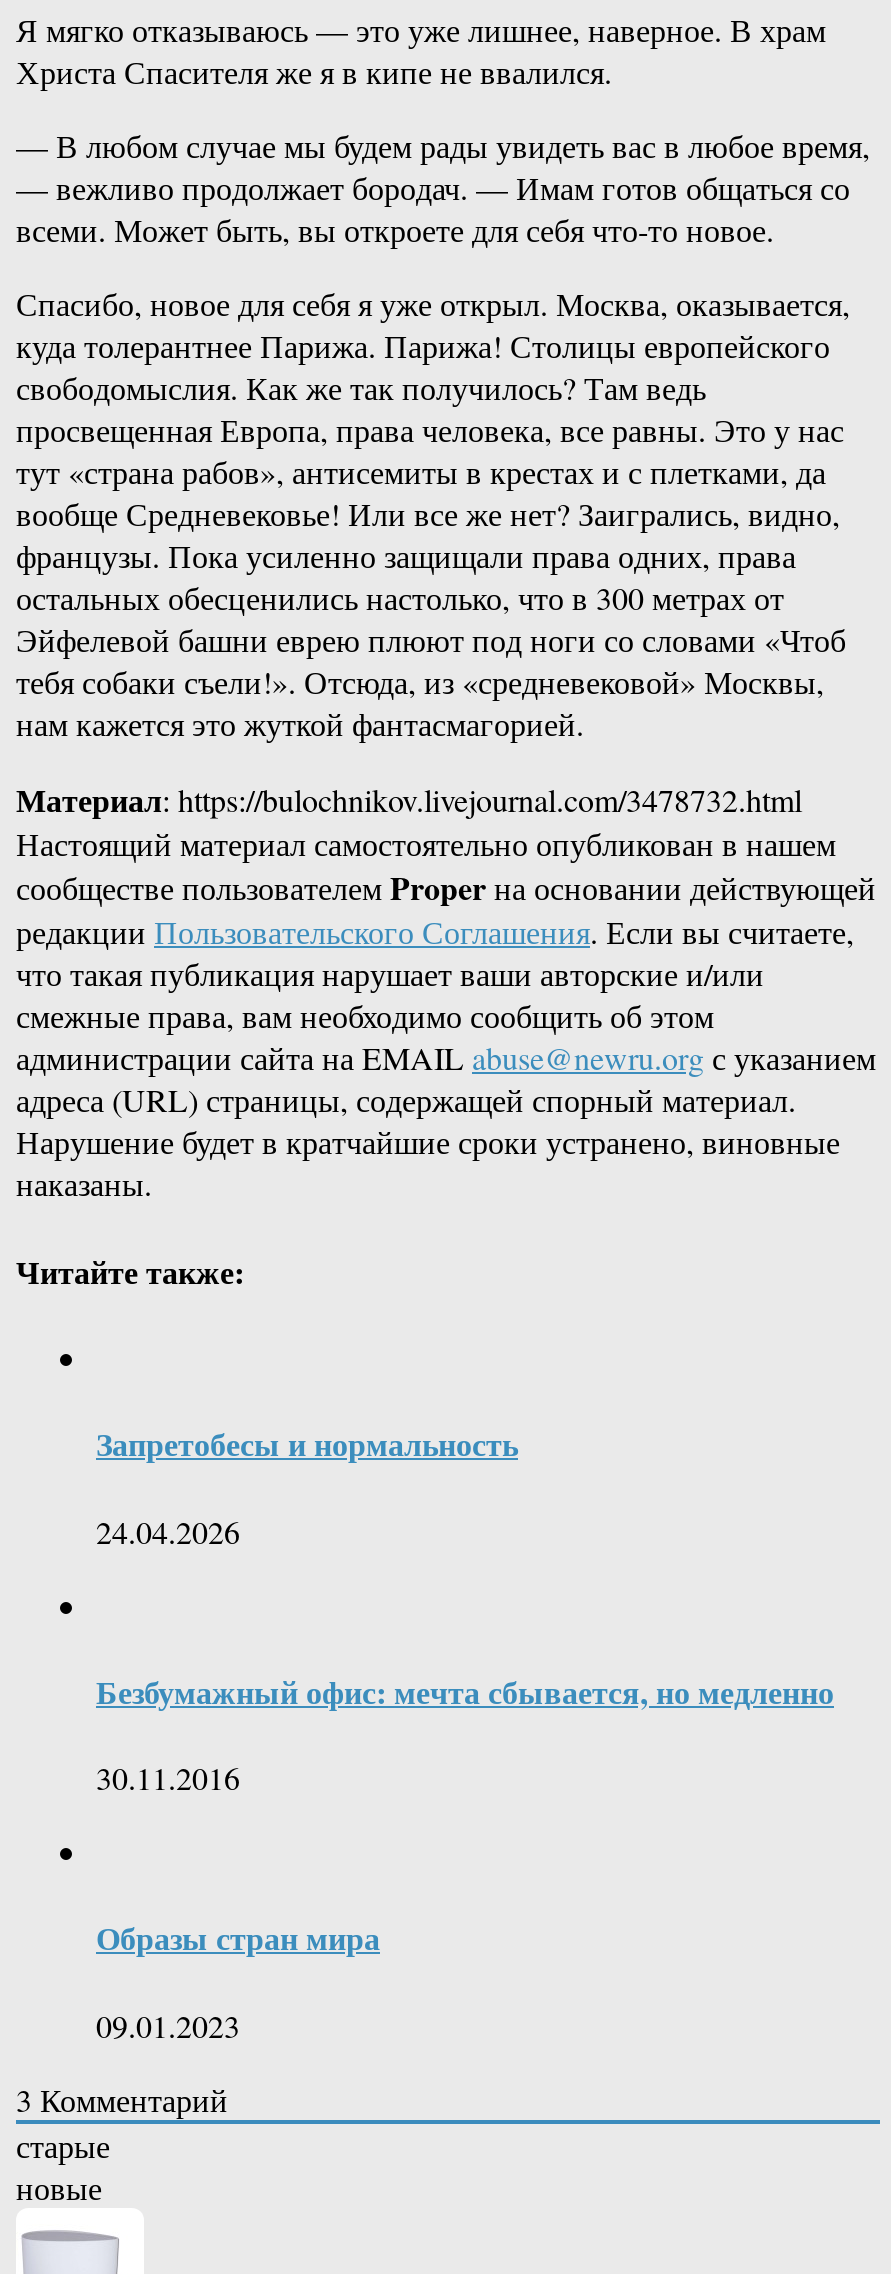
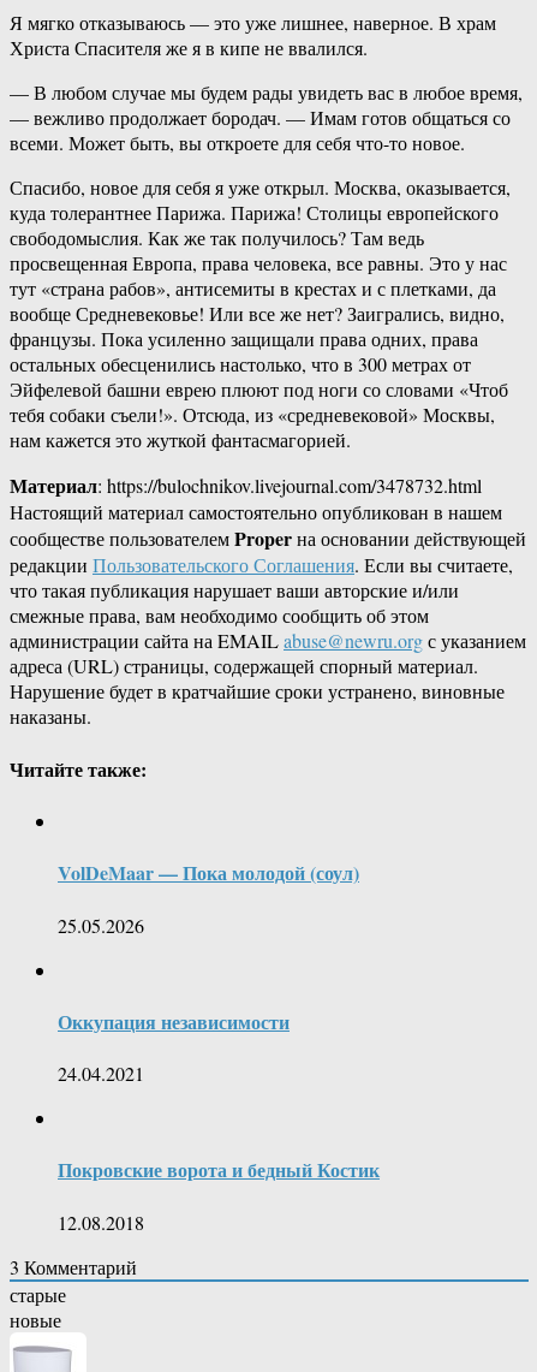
- Запретобесы и нормальность
+ VolDeMaar — Пока молодой (соул)

- 24.04.2026
+ 25.05.2026

- Безбумажный офис: мечта сбывается, но медленно
+ Оккупация независимости

- 30.11.2016
+ 24.04.2021

- Образы стран мира
+ Покровские ворота и бедный Костик

- 09.01.2023
+ 12.08.2018
